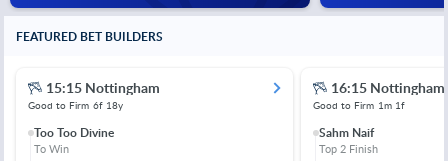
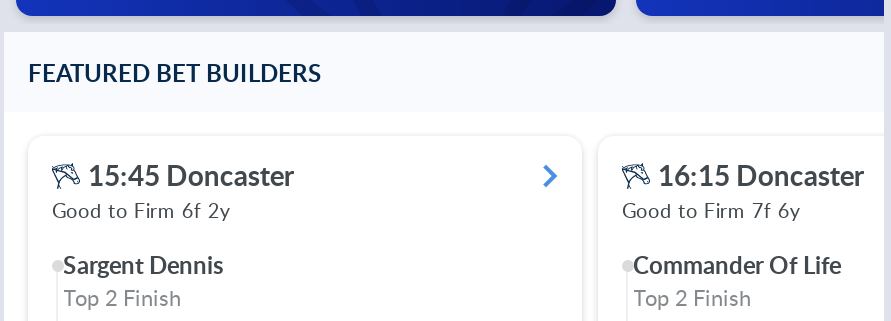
- 15:15 Nottingham
- Good to Firm 6f 18y
+ 15:45 Doncaster
+ Good to Firm 6f 2y

- 16:15 Nottingham
- Good to Firm 1m 1f
+ 16:15 Doncaster
+ Good to Firm 7f 6y

- Too Too Divine
- To Win
+ Sargent Dennis
+ Top 2 Finish

- Sahm Naif
+ Commander Of Life
